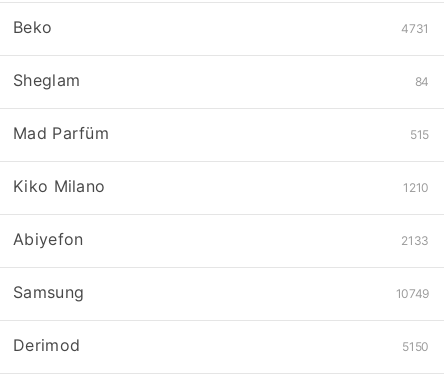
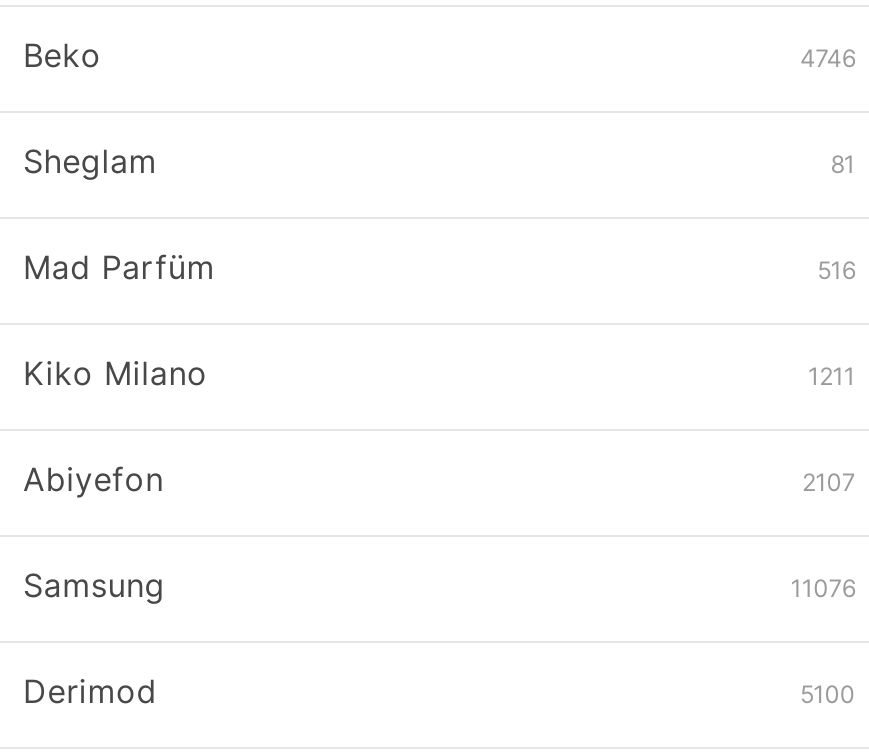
- 4731
+ 4746

- 84
+ 81

- 515
+ 516

- 1210
+ 1211

- 2133
+ 2107

- 10749
+ 11076

- 5150
+ 5100
